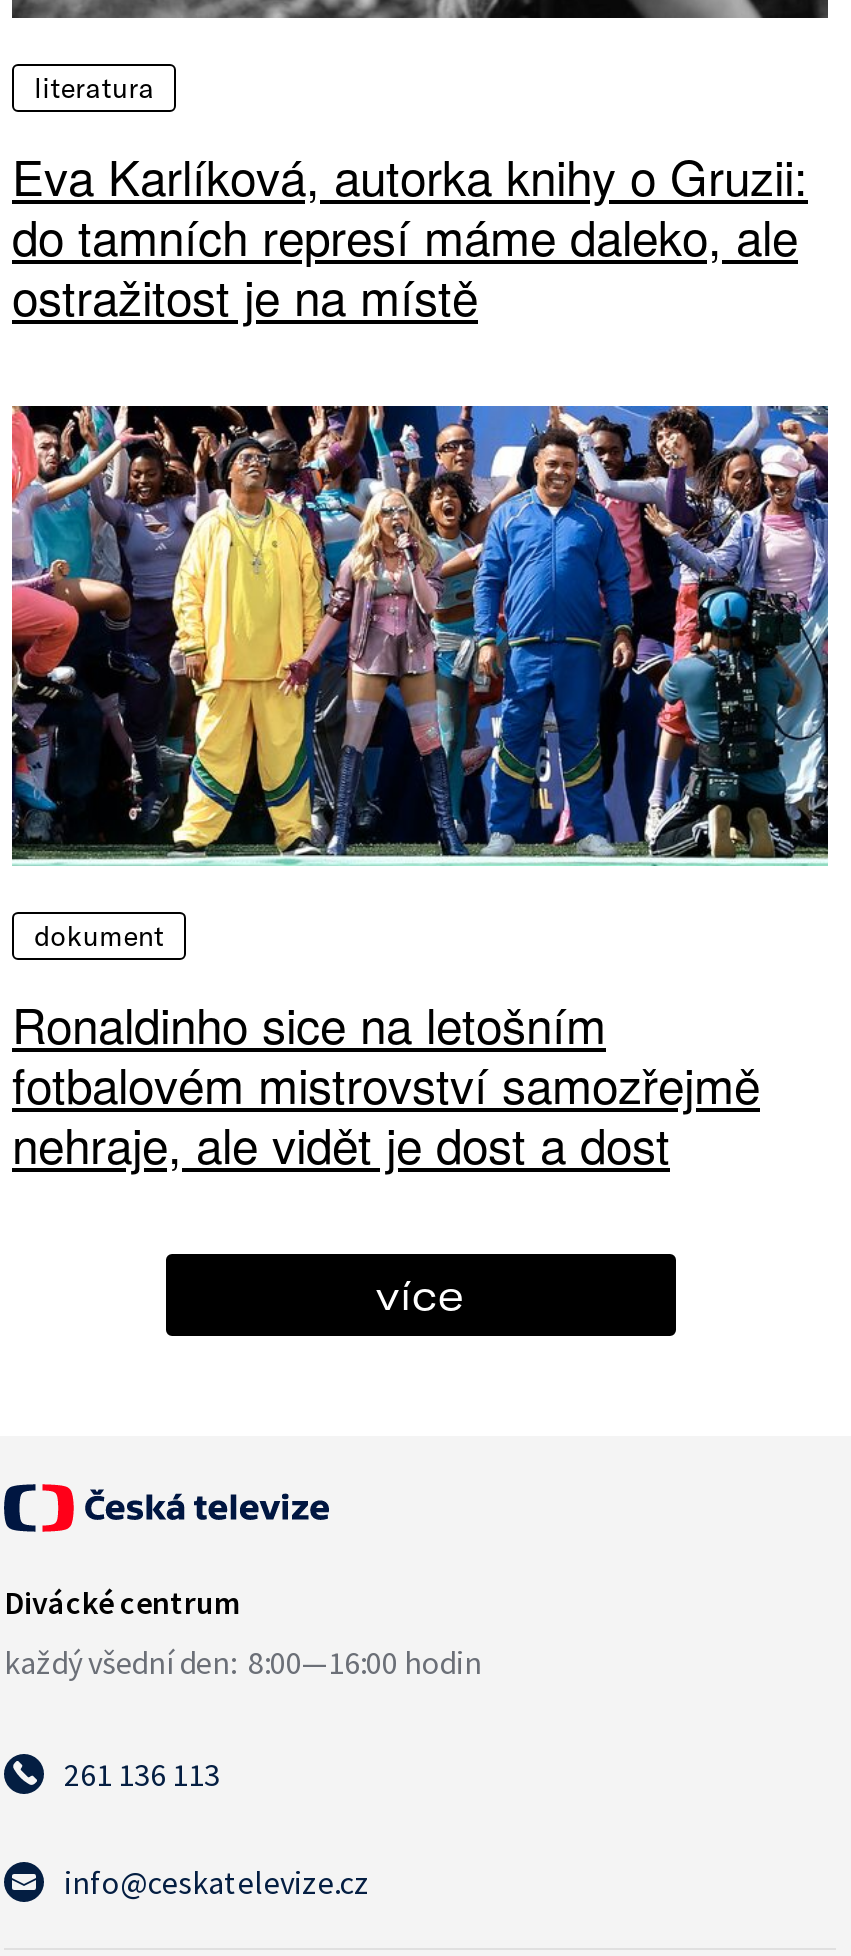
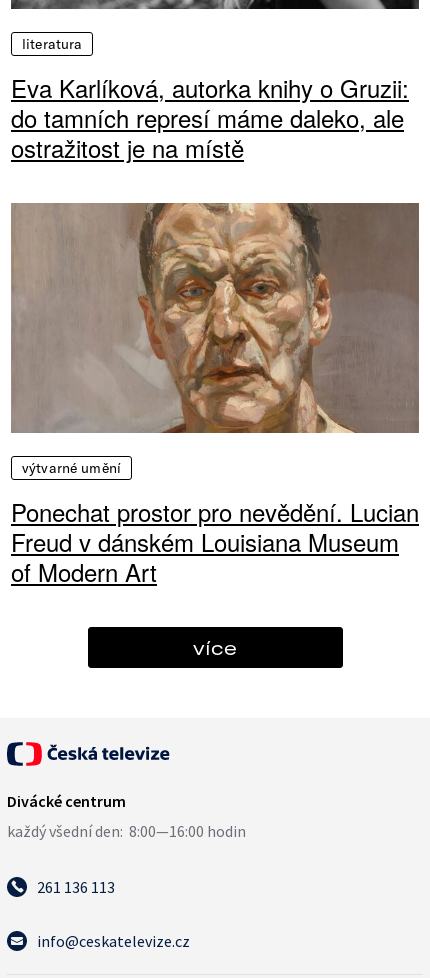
- [image]
- dokument
+ [image]
+ výtvarné umění

- Ronaldinho sice na letošním
- fotbalovém mistrovství samozřejmě
- nehraje, ale vidět je dost a dost
+ Ponechat prostor pro nevědění. Lucian
+ Freud v dánském Louisiana Museum
+ of Modern Art
